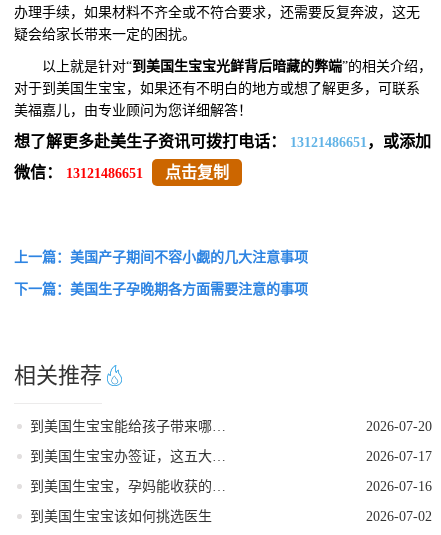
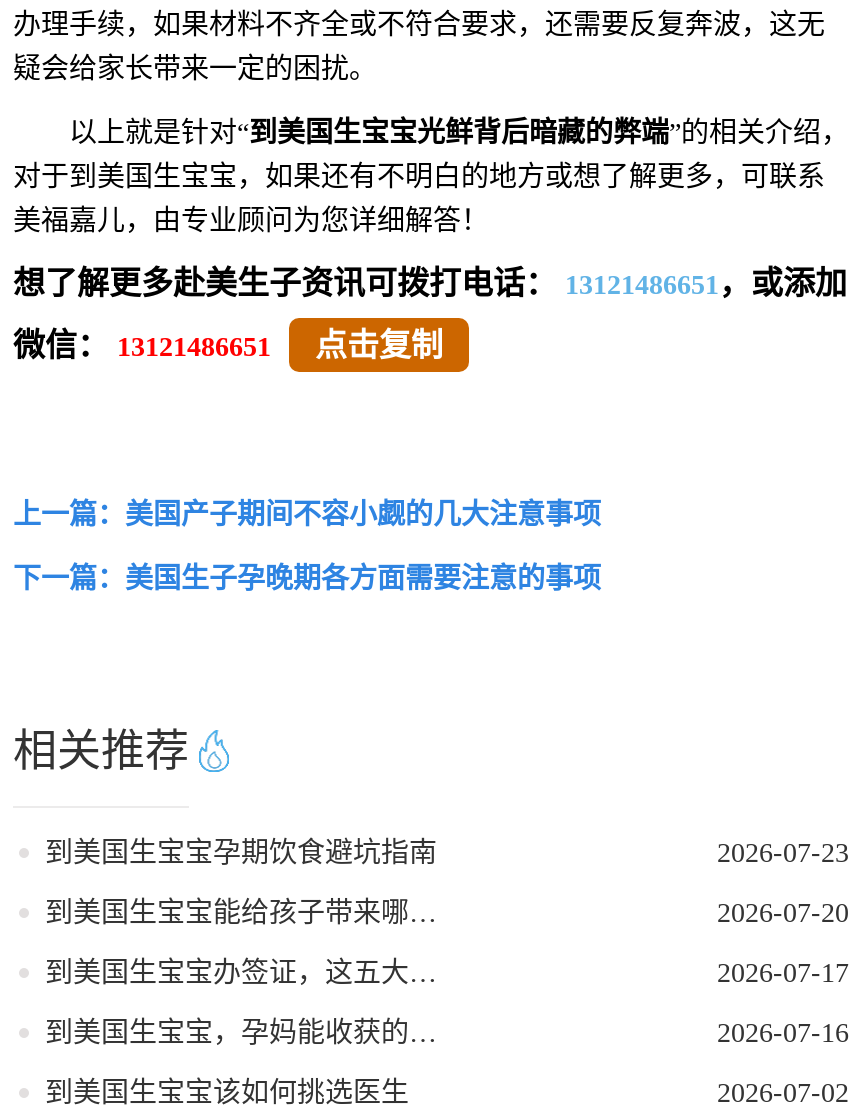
+ 到美国生宝宝孕期饮食避坑指南
+ 2026-07-23
